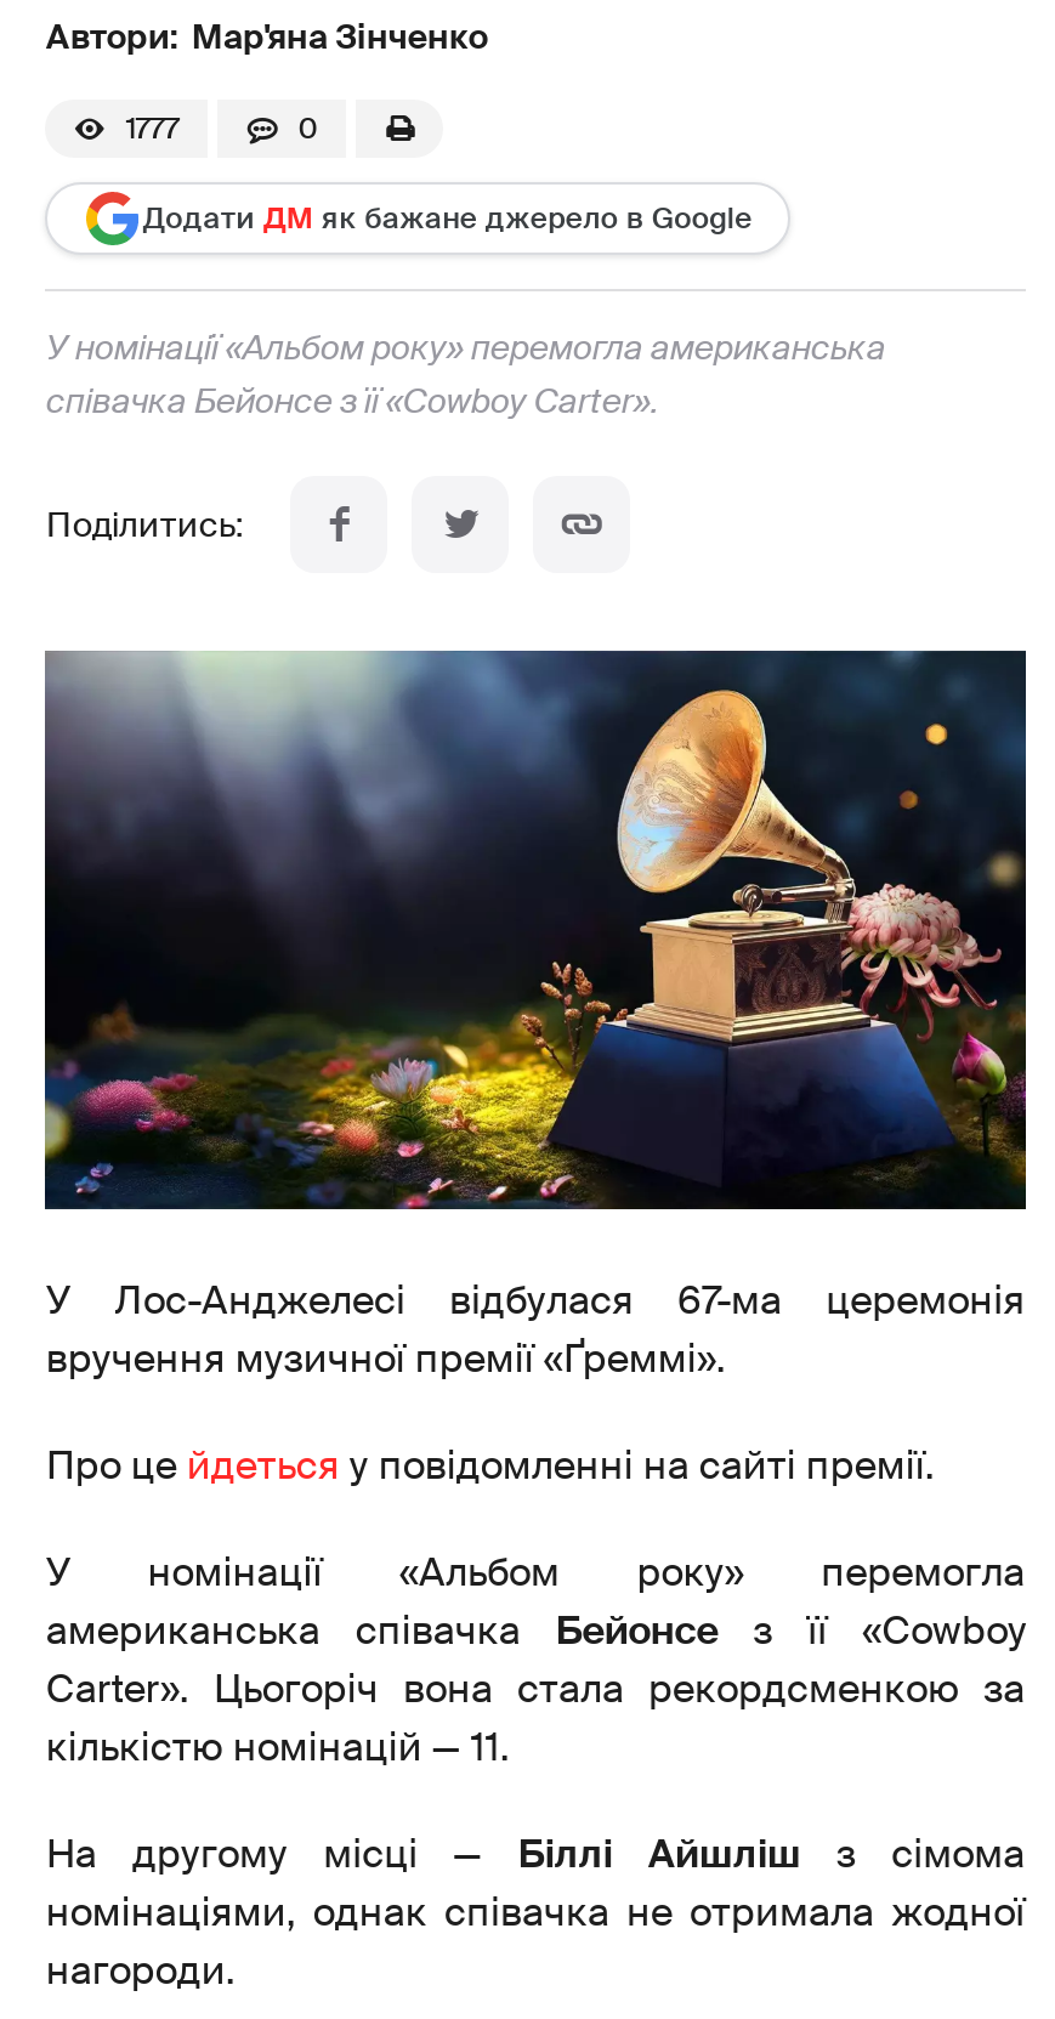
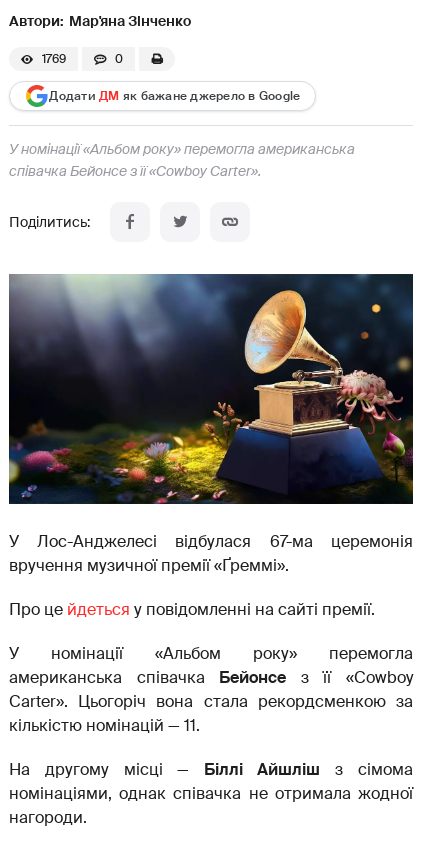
- 1777
+ 1769
